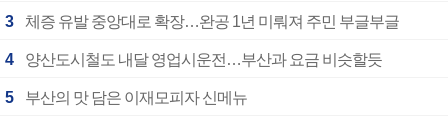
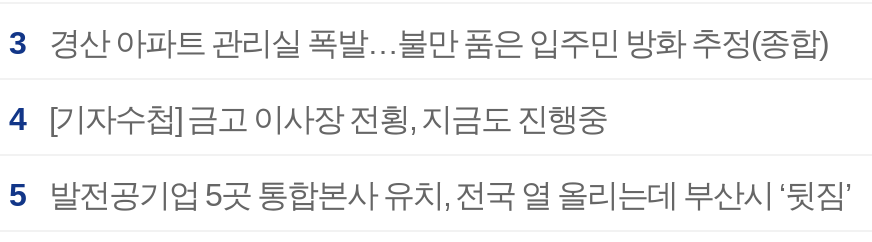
- 체증 유발 중앙대로 확장…완공 1년 미뤄져 주민 부글부글
+ 경산 아파트 관리실 폭발…불만 품은 입주민 방화 추정(종합)

- 양산도시철도 내달 영업시운전…부산과 요금 비슷할듯
+ [기자수첩] 금고 이사장 전횡, 지금도 진행중

- 부산의 맛 담은 이재모피자 신메뉴
+ 발전공기업 5곳 통합본사 유치, 전국 열 올리는데 부산시 ‘뒷짐’
